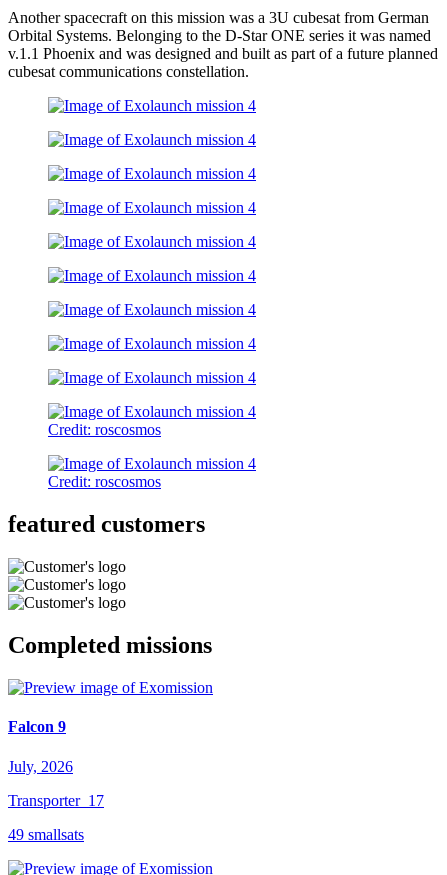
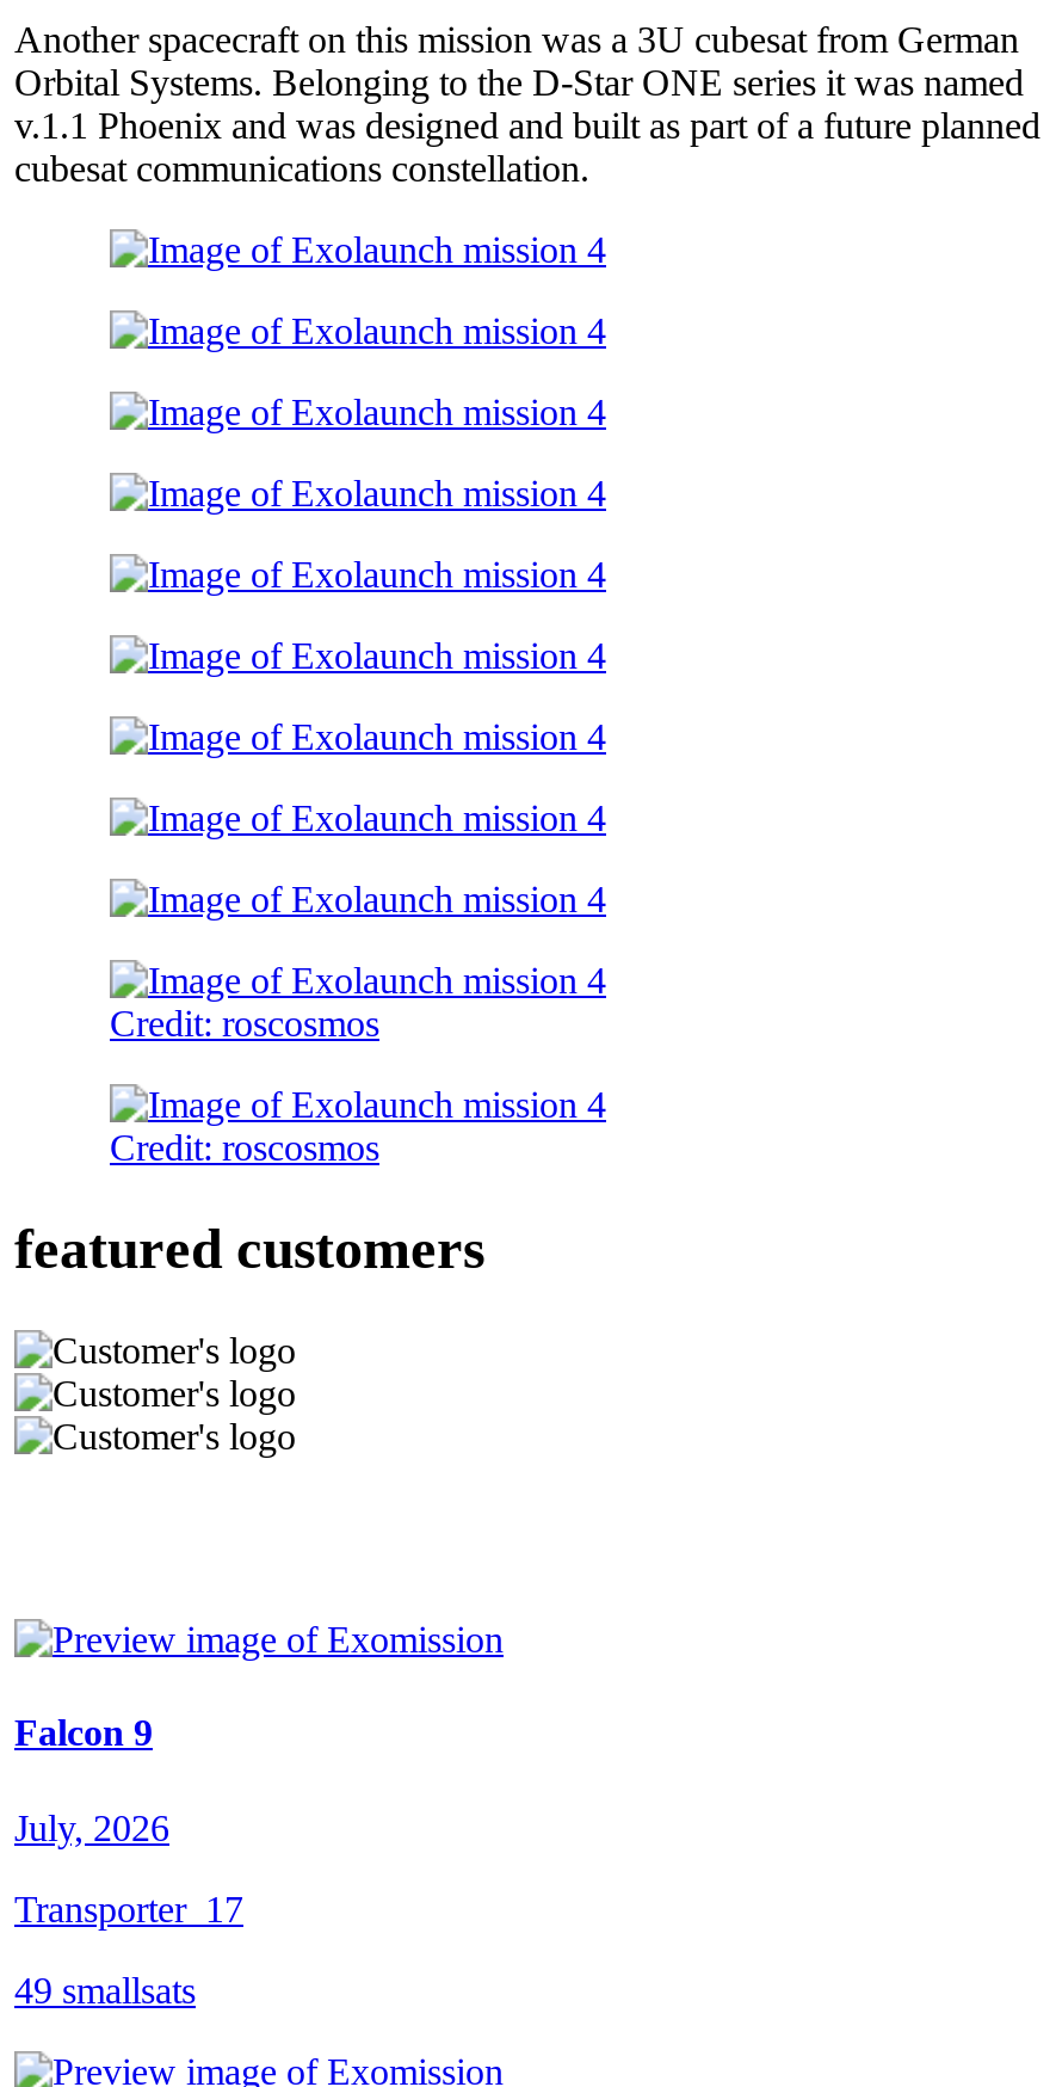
- Completed missions
